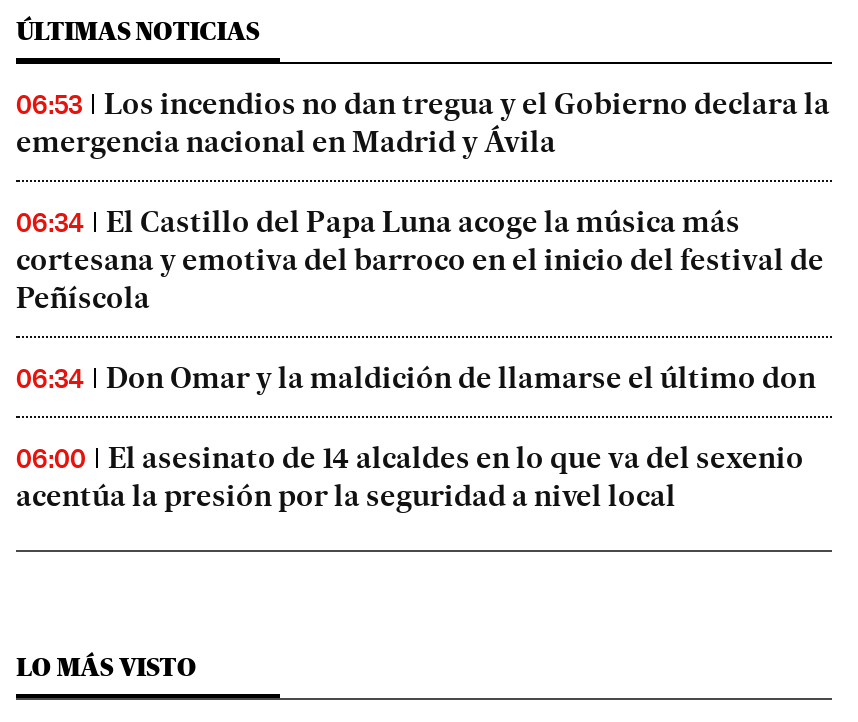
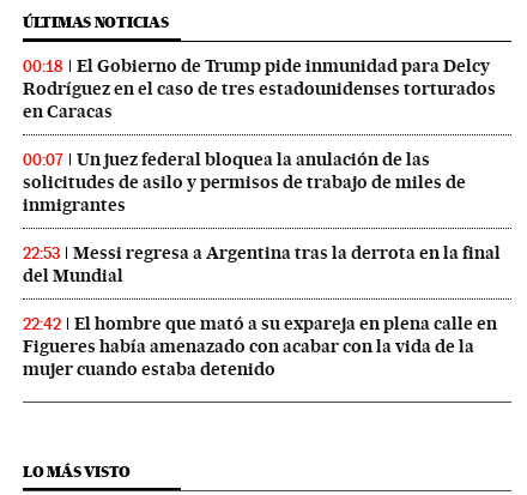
- 06:53
- Los incendios no dan tregua y el Gobierno declara la
- emergencia nacional en Madrid y Ávila
+ 00:18
+ El Gobierno de Trump pide inmunidad para Delcy
+ Rodríguez en el caso de tres estadounidenses torturados
+ en Caracas

- 06:34
- El Castillo del Papa Luna acoge la música más
- cortesana y emotiva del barroco en el inicio del festival de
- Peñíscola
+ 00:07
+ Un juez federal bloquea la anulación de las
+ solicitudes de asilo y permisos de trabajo de miles de
+ inmigrantes

- 06:34
- Don Omar y la maldición de llamarse el último don
+ 22:53
+ Messi regresa a Argentina tras la derrota en la final
+ del Mundial

- 06:00
- El asesinato de 14 alcaldes en lo que va del sexenio
- acentúa la presión por la seguridad a nivel local
+ 22:42
+ El hombre que mató a su expareja en plena calle en
+ Figueres había amenazado con acabar con la vida de la
+ mujer cuando estaba detenido
